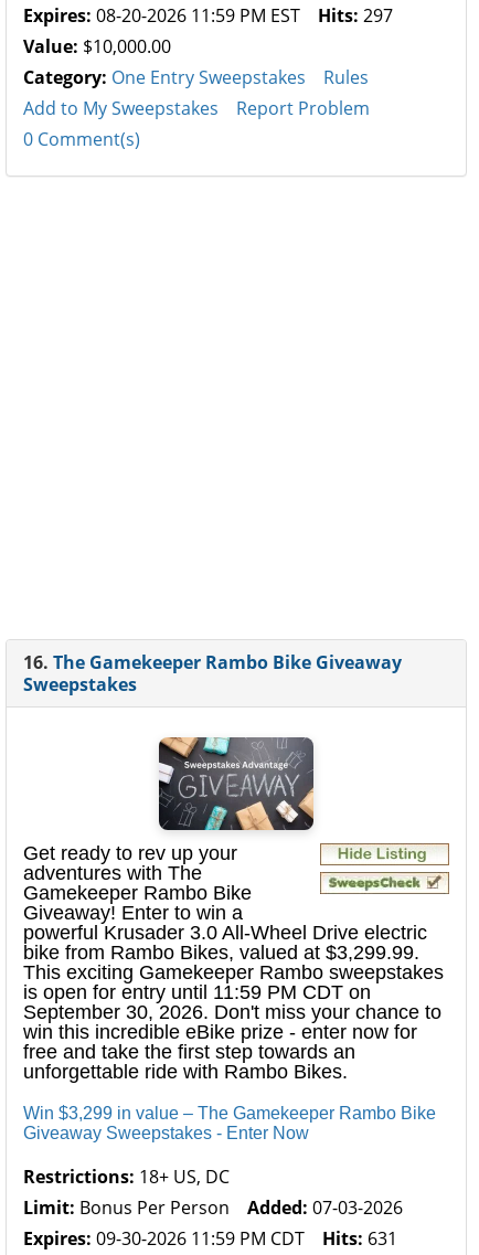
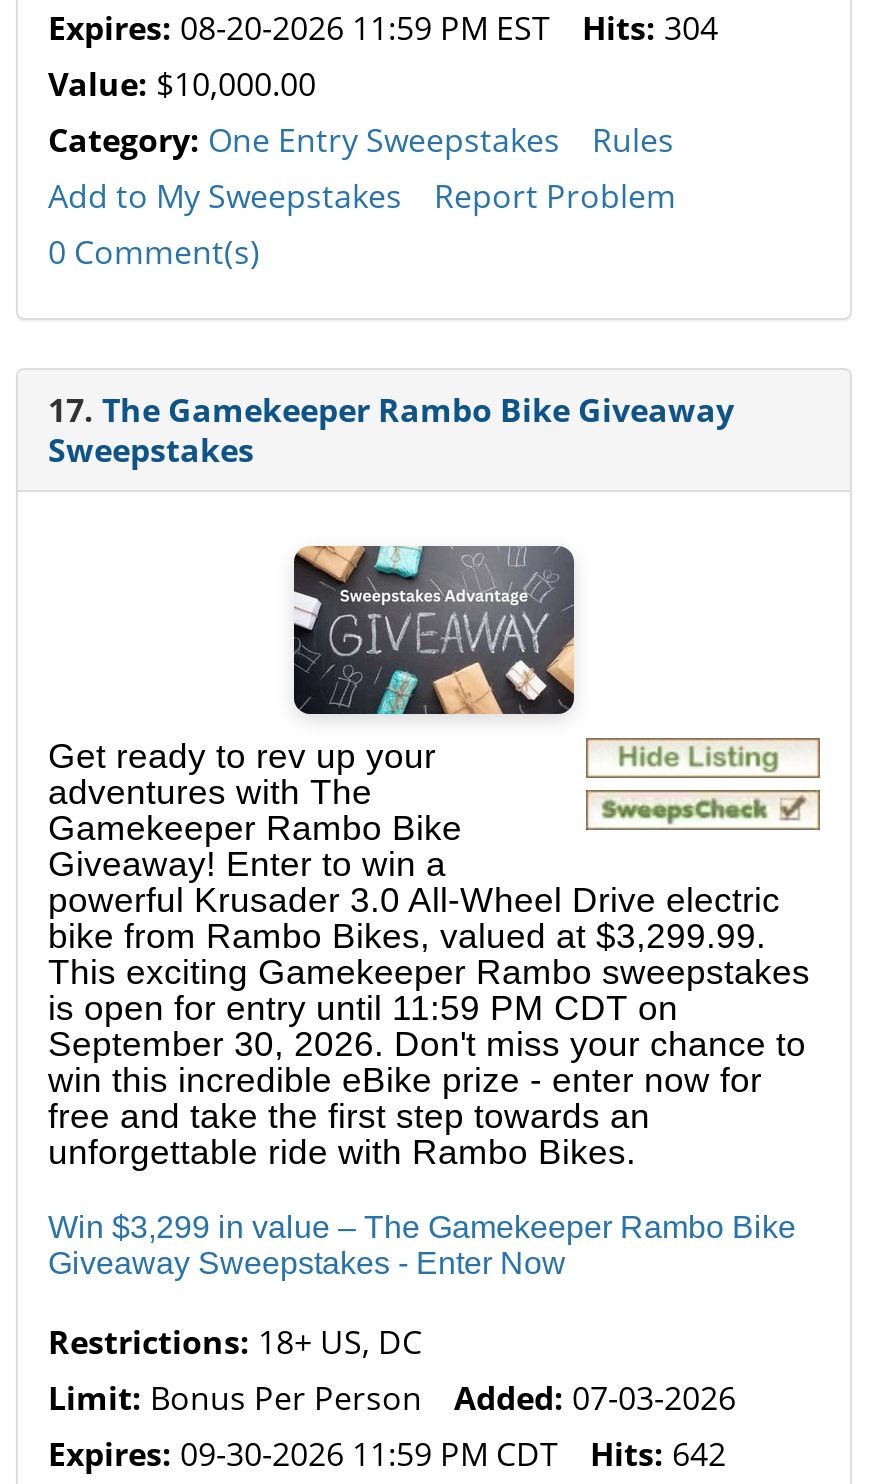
- Expires: 08-20-2026 11:59 PM EST Hits: 297
+ Expires: 08-20-2026 11:59 PM EST Hits: 304

- 16. The Gamekeeper Rambo Bike Giveaway
+ 17. The Gamekeeper Rambo Bike Giveaway

- Expires: 09-30-2026 11:59 PM CDT Hits: 631
+ Expires: 09-30-2026 11:59 PM CDT Hits: 642
